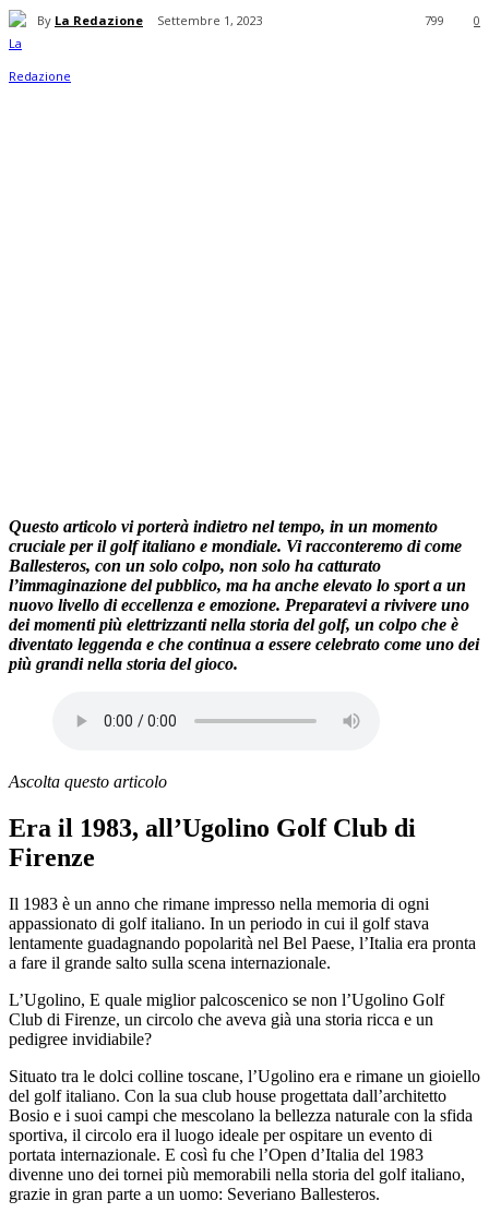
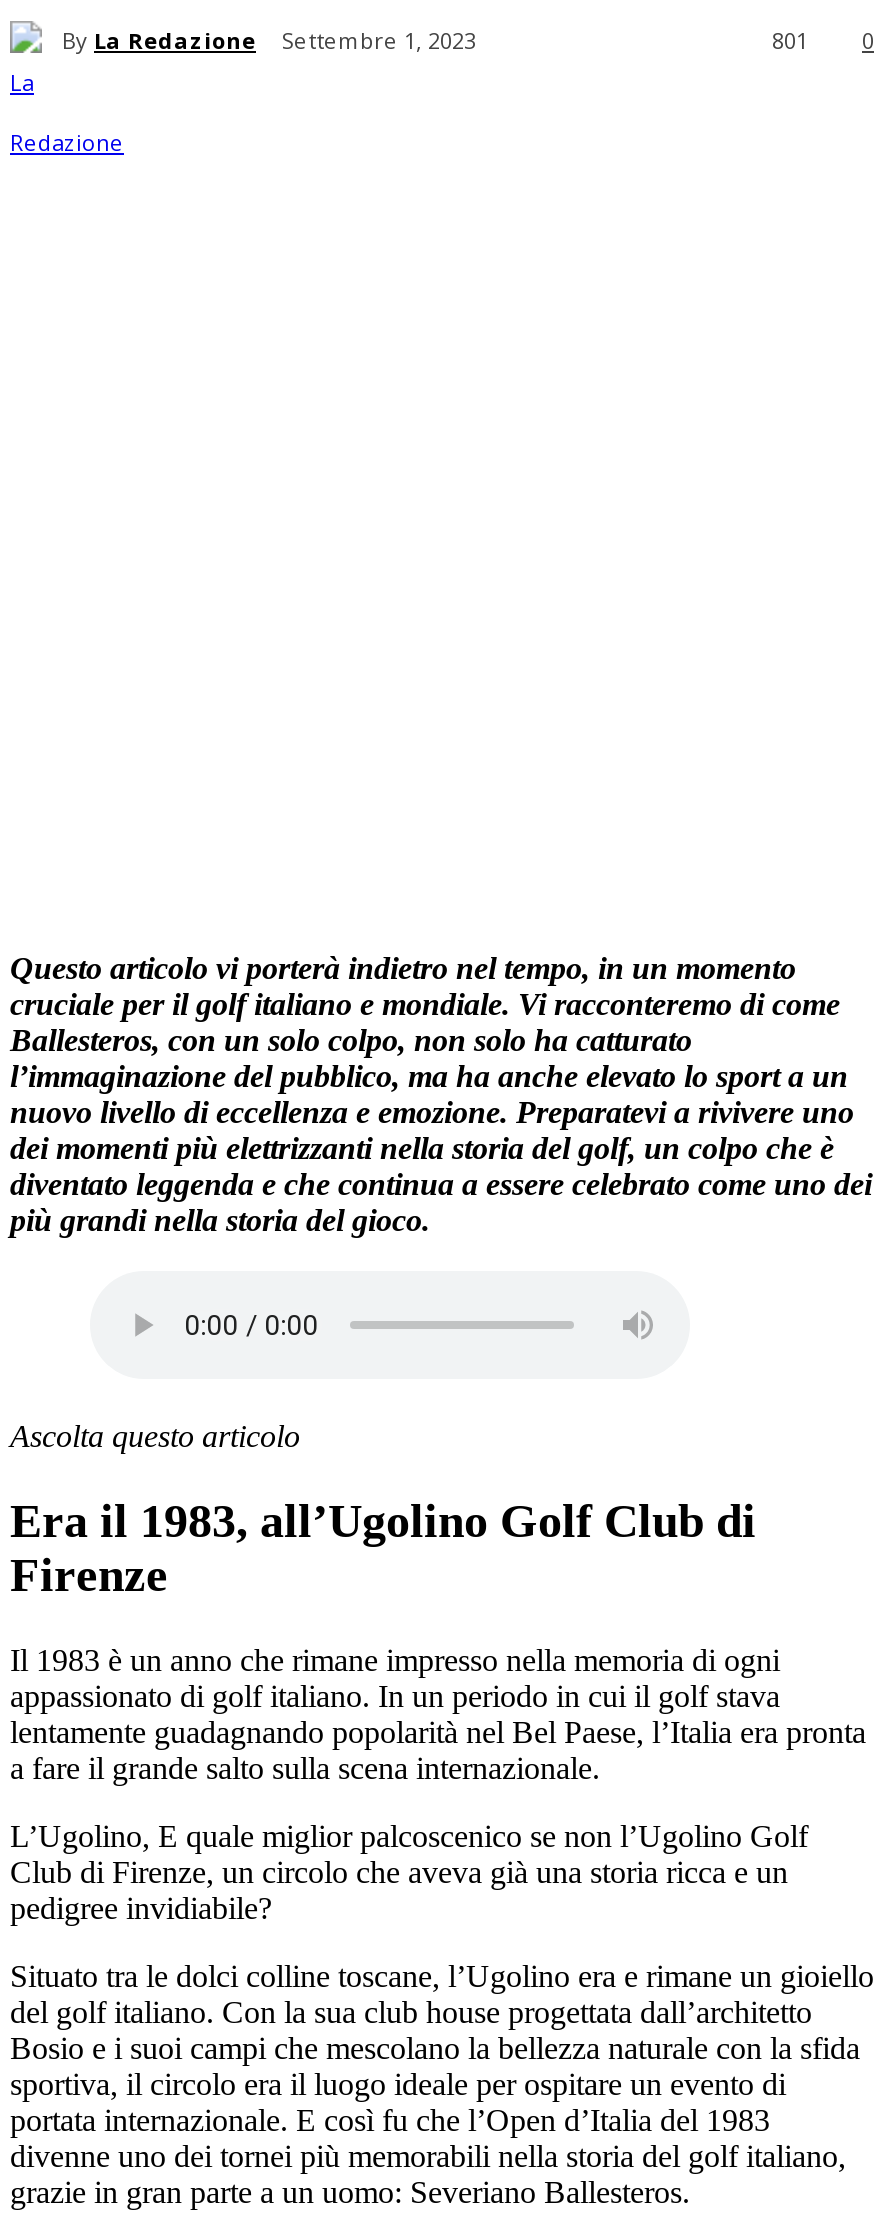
- 799 0
+ 801 0
